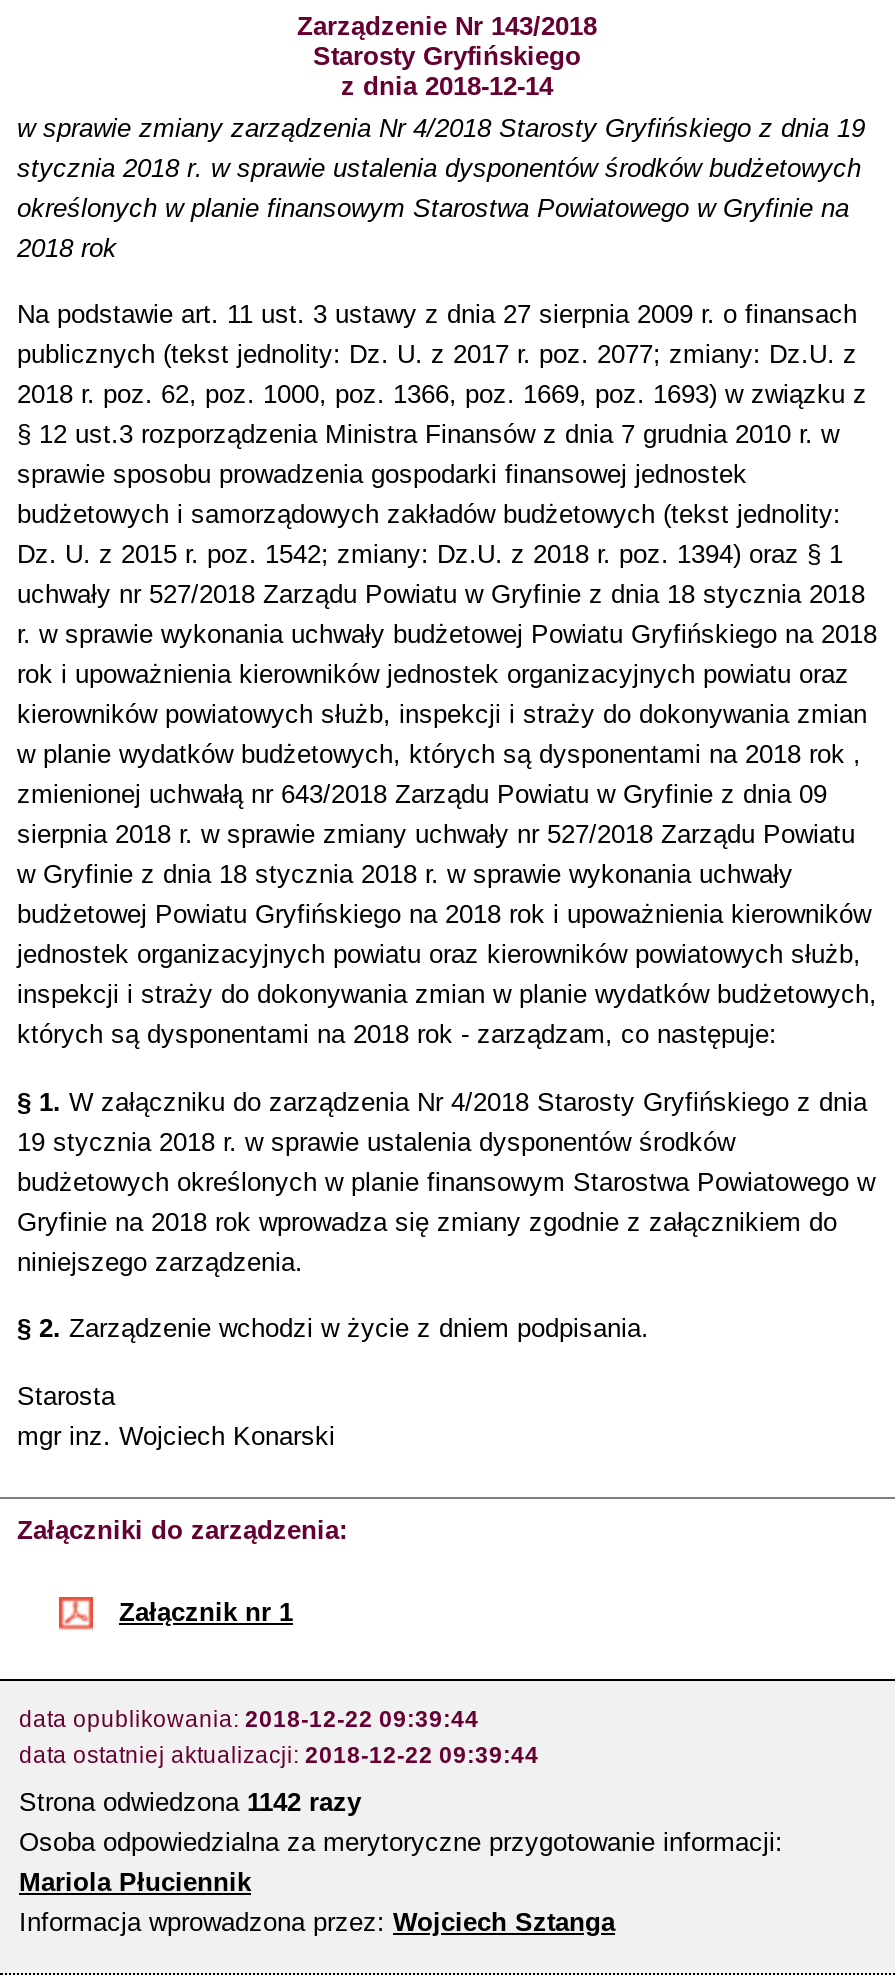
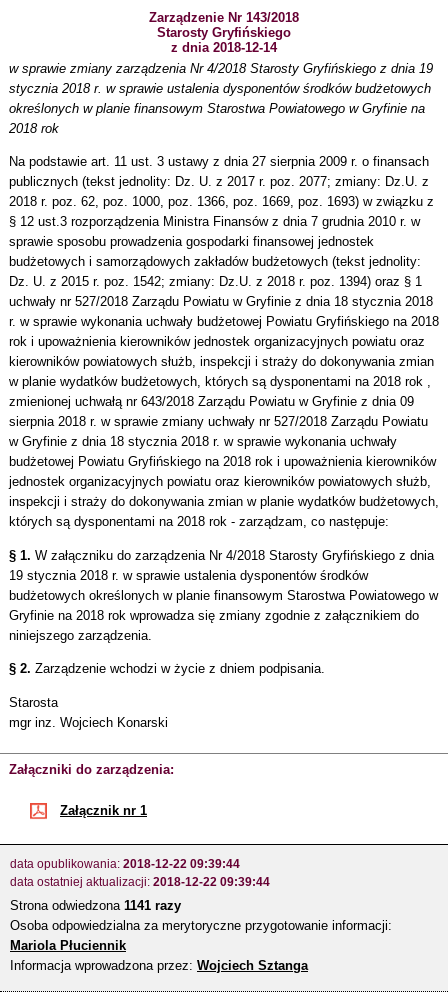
- Strona odwiedzona 1142 razy
+ Strona odwiedzona 1141 razy
